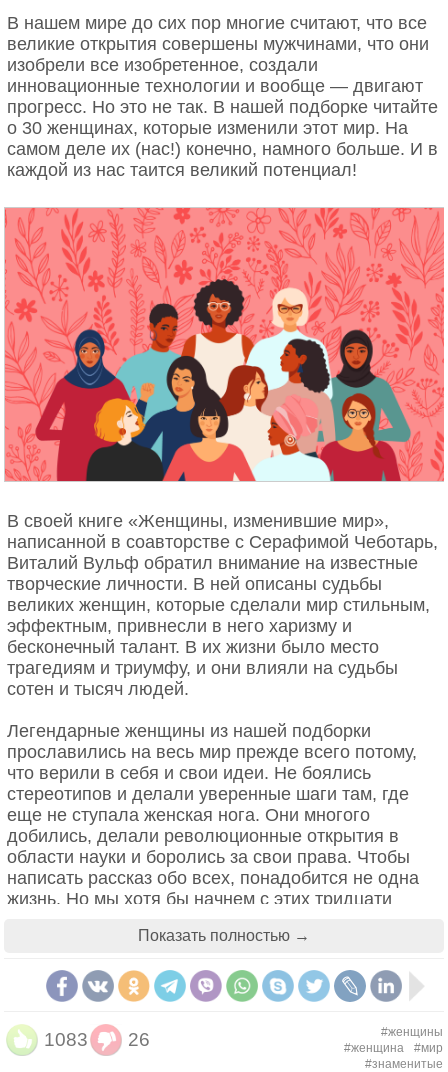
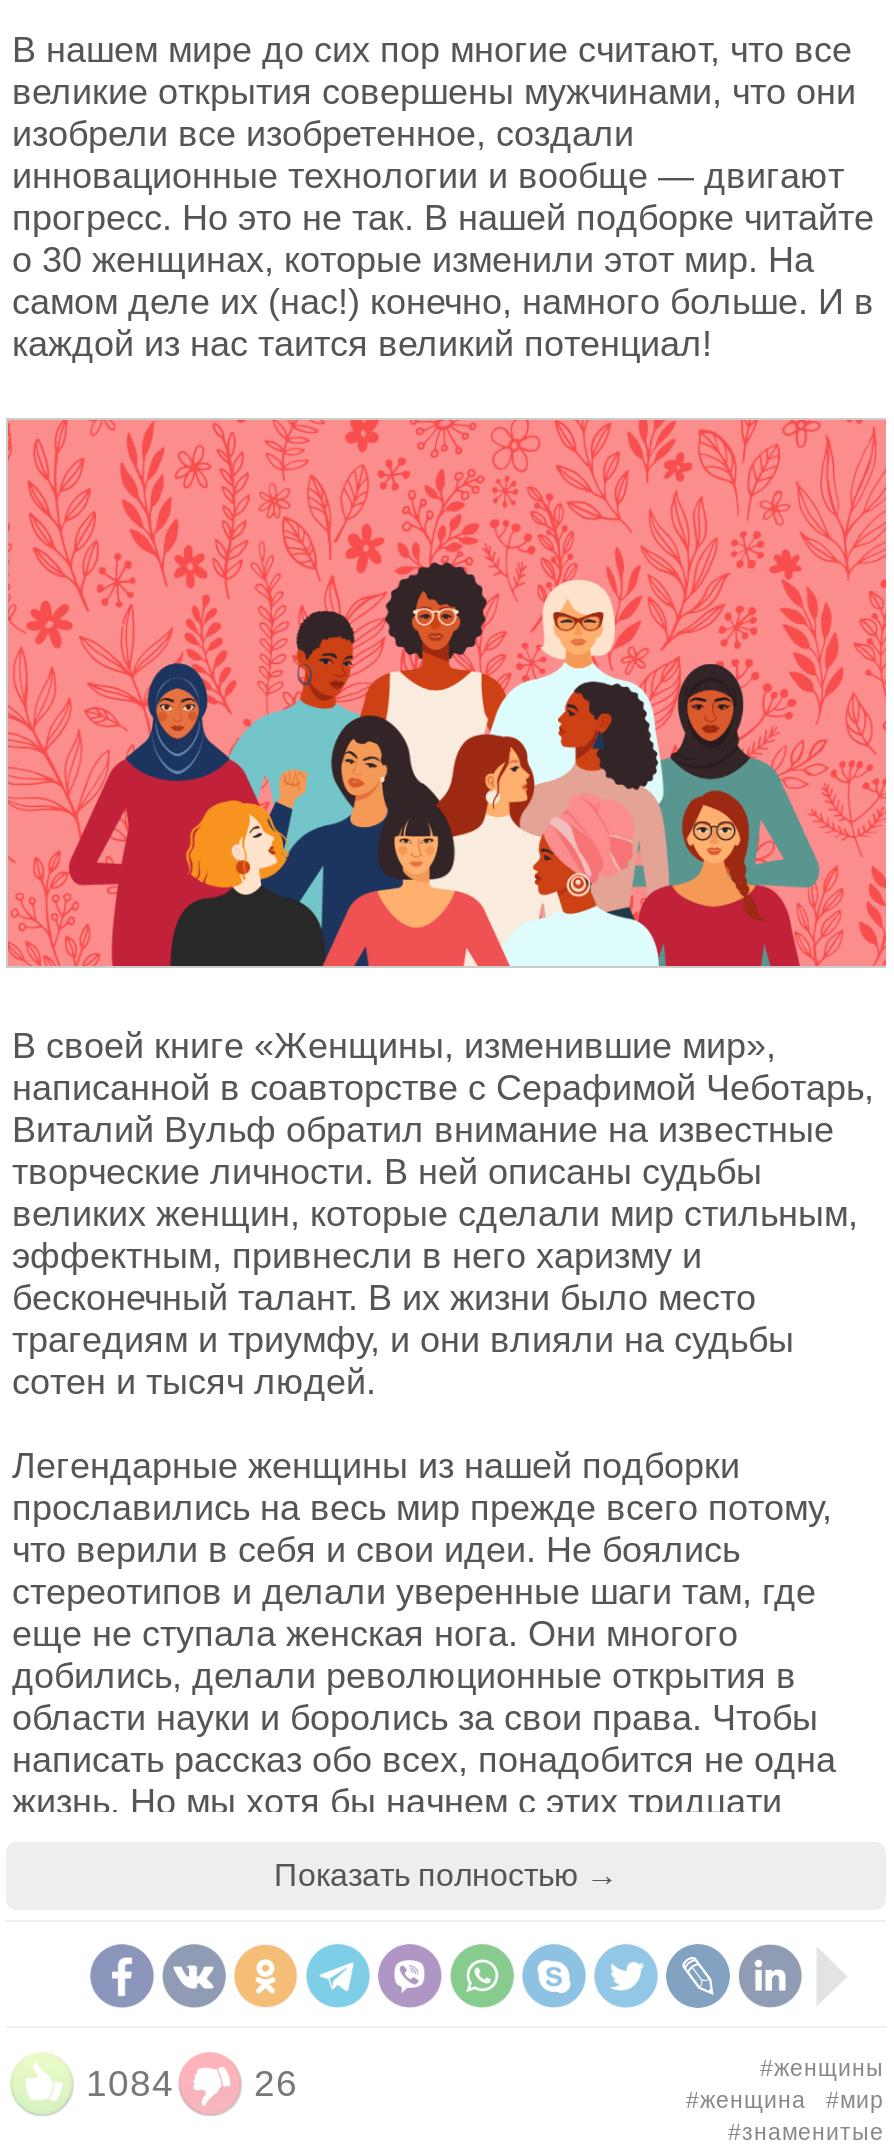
- 1083 26
+ 1084 26
